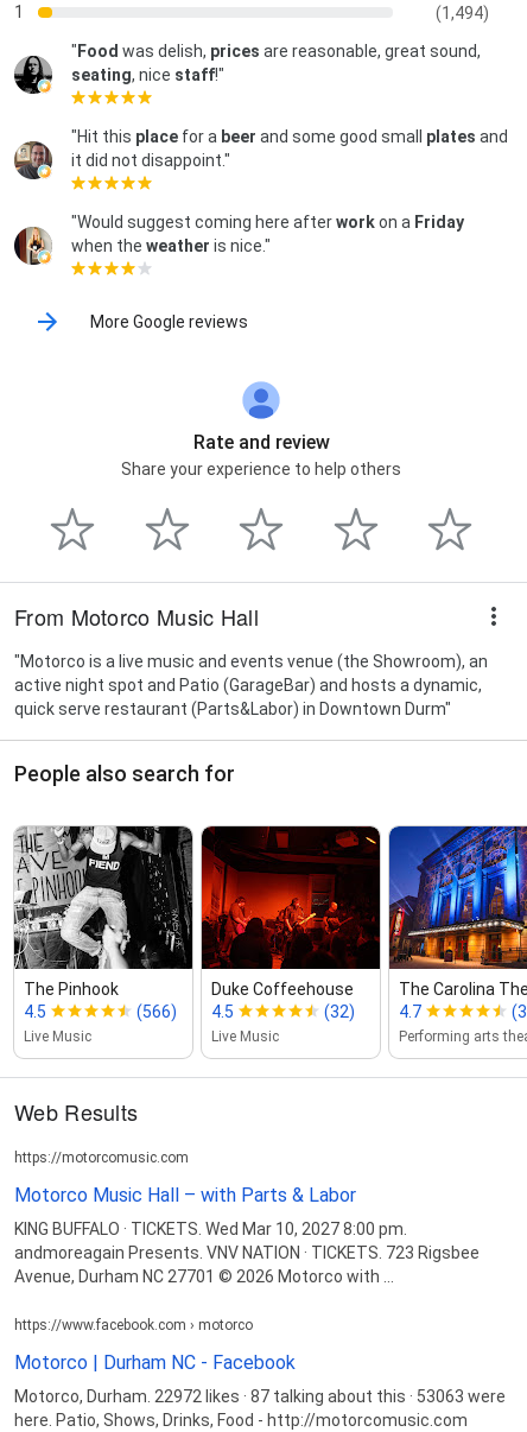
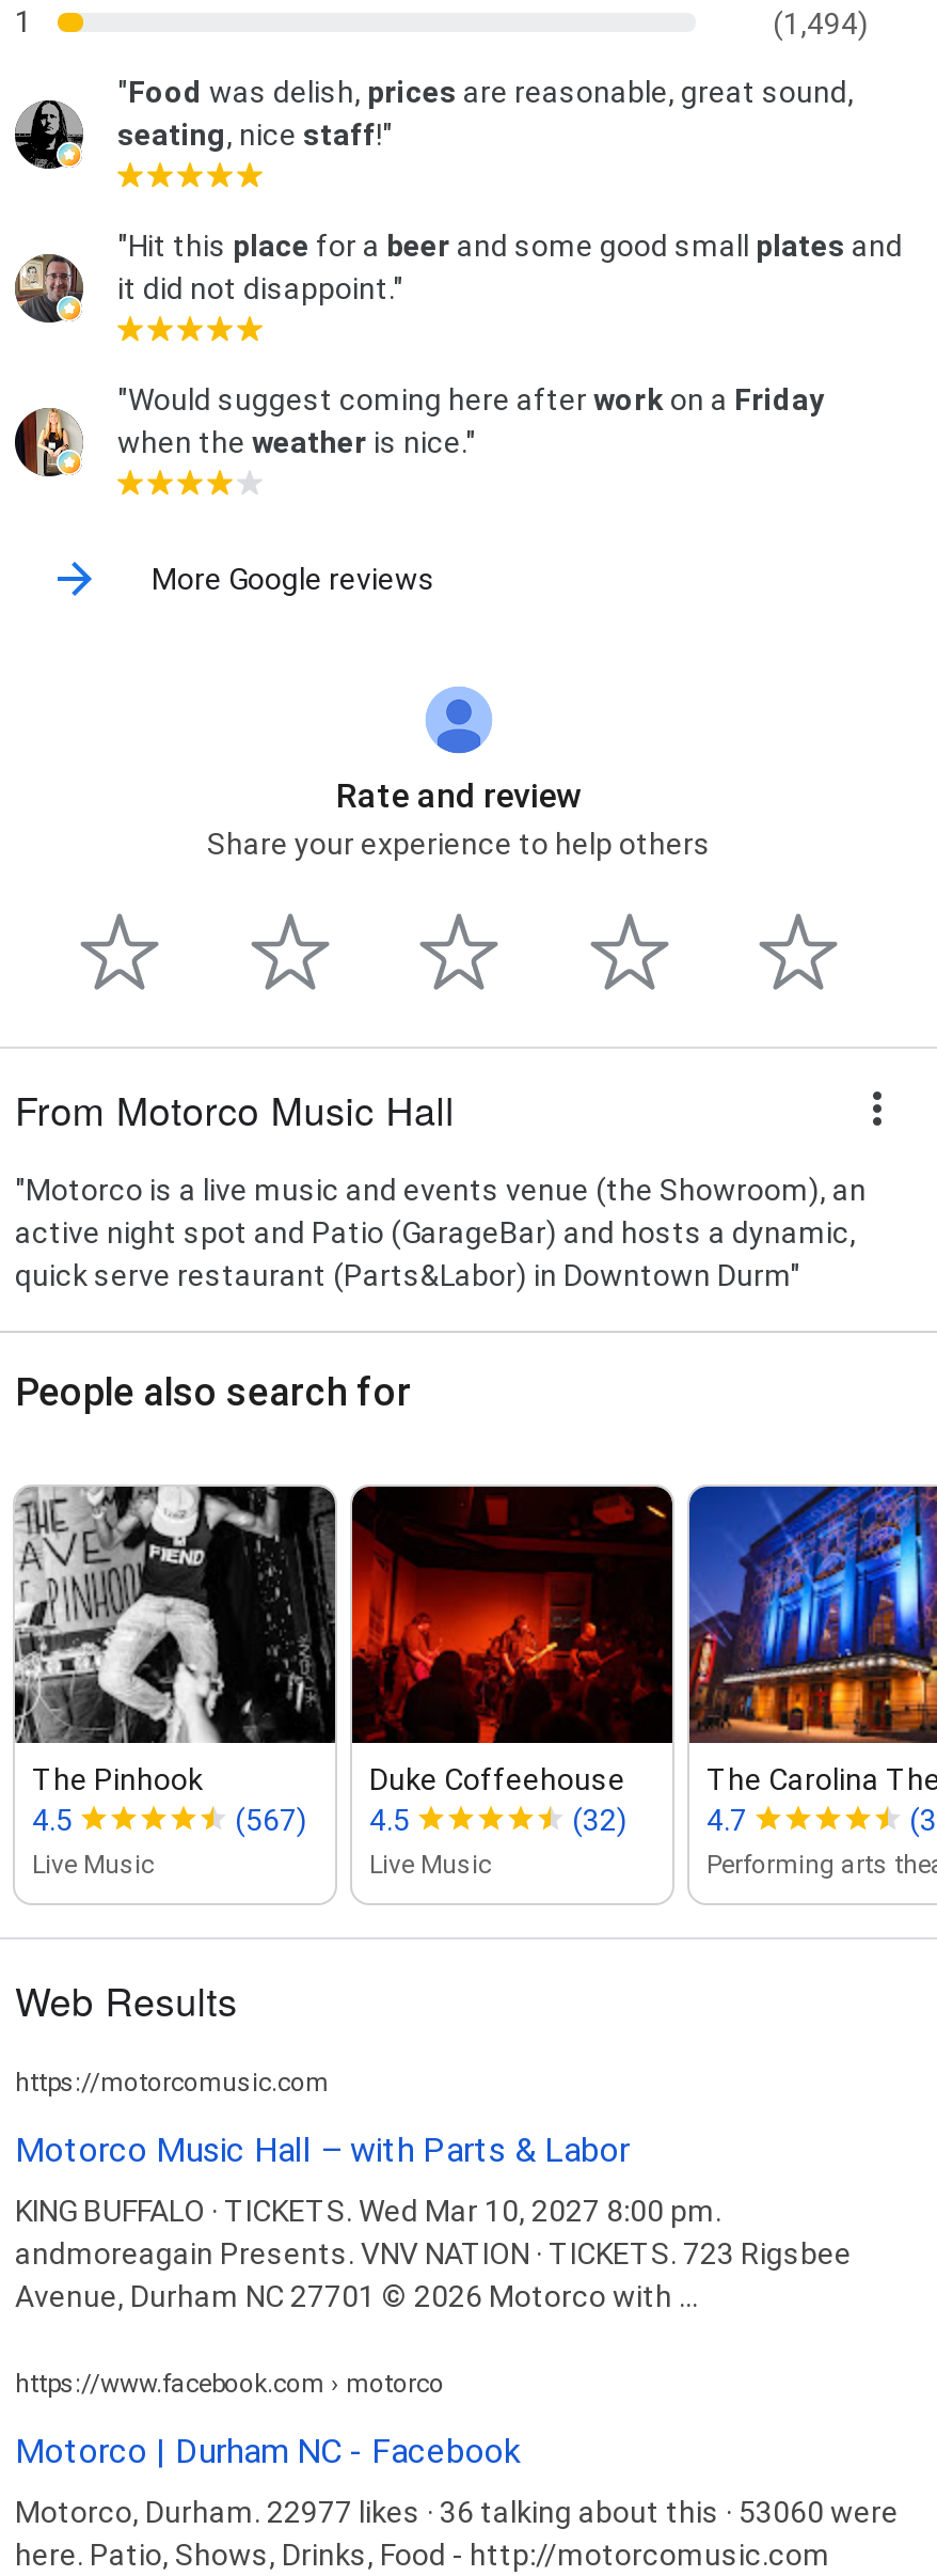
- (566) 4.5
+ (567) 4.5

- Motorco, Durham. 22972 likes · 87 talking about this · 53063 were
+ Motorco, Durham. 22977 likes · 36 talking about this · 53060 were
